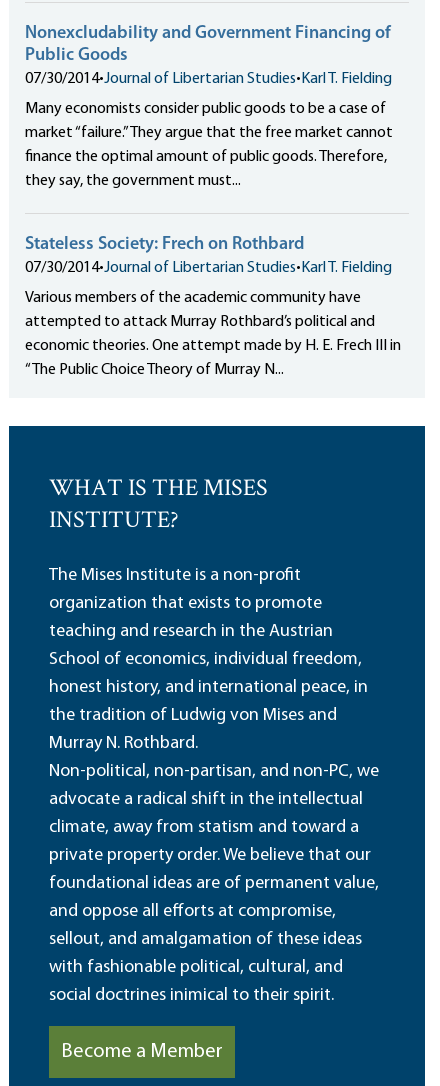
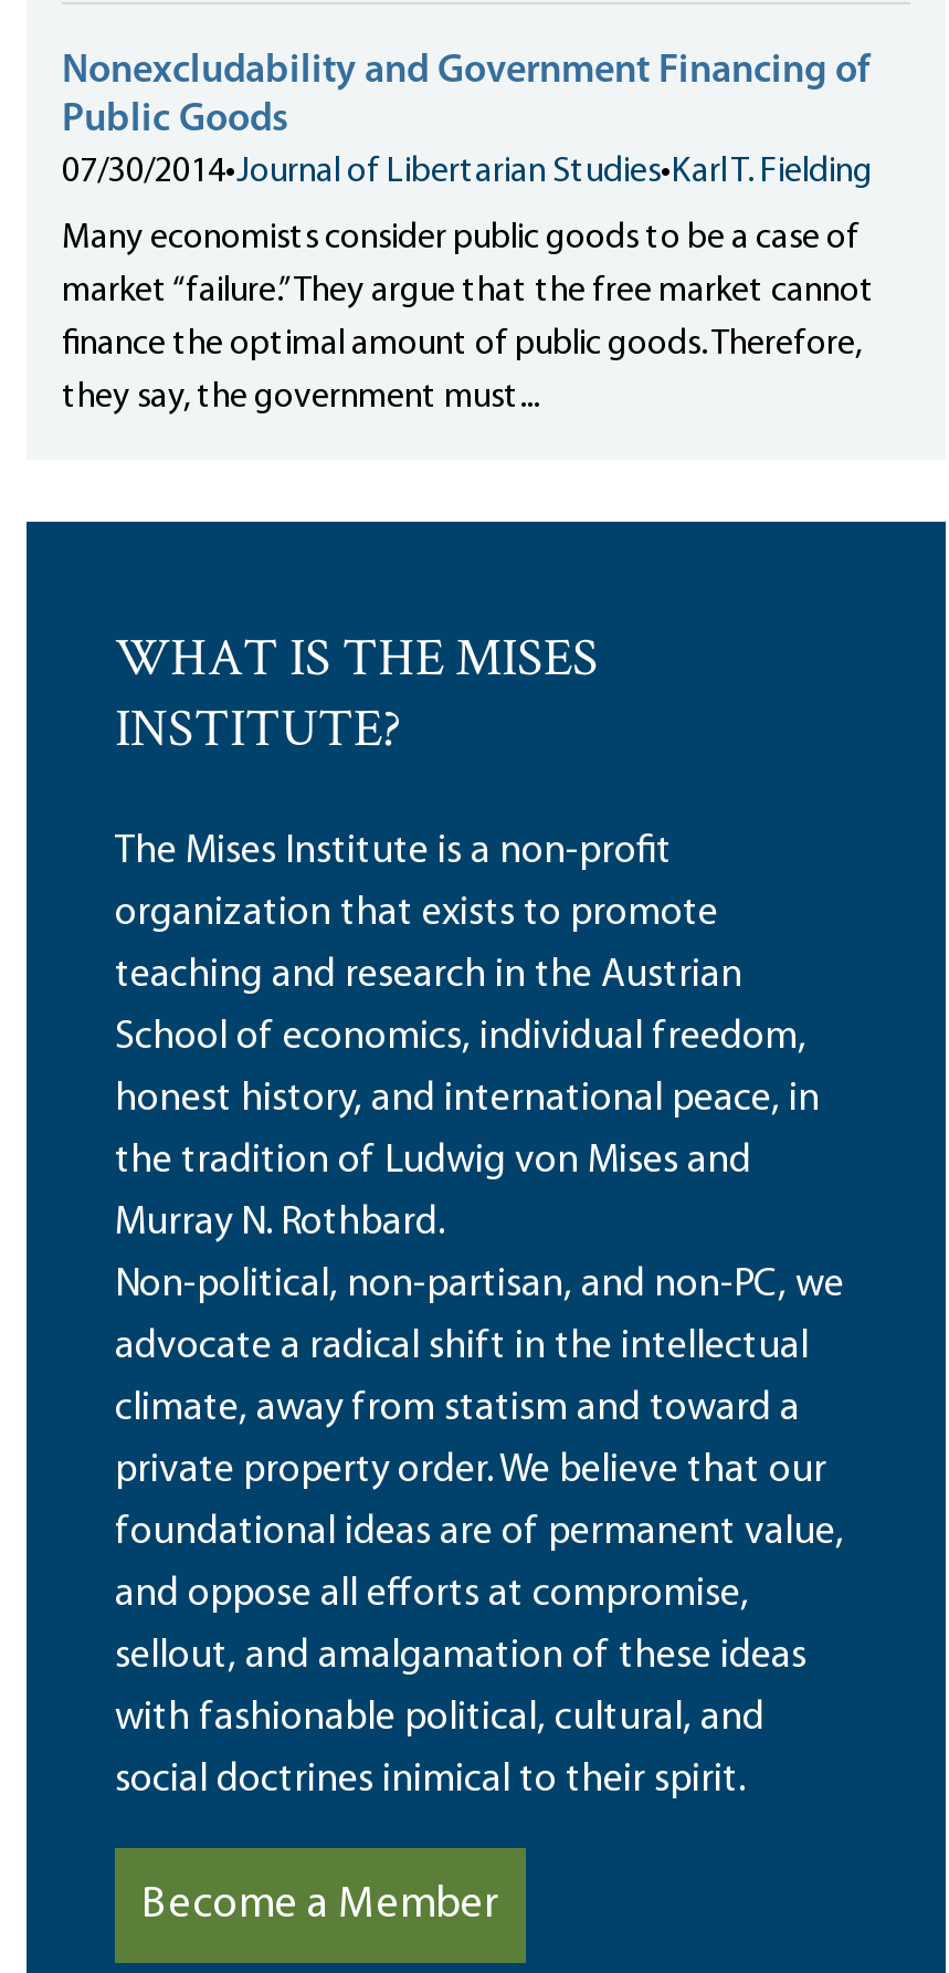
- Stateless Society: Frech on Rothbard
- 07/30/2014•Journal of Libertarian Studies•Karl T. Fielding
- Various members of the academic community have
- attempted to attack Murray Rothbard’s political and
- economic theories. One attempt made by H. E. Frech III in
- “The Public Choice Theory of Murray N...
